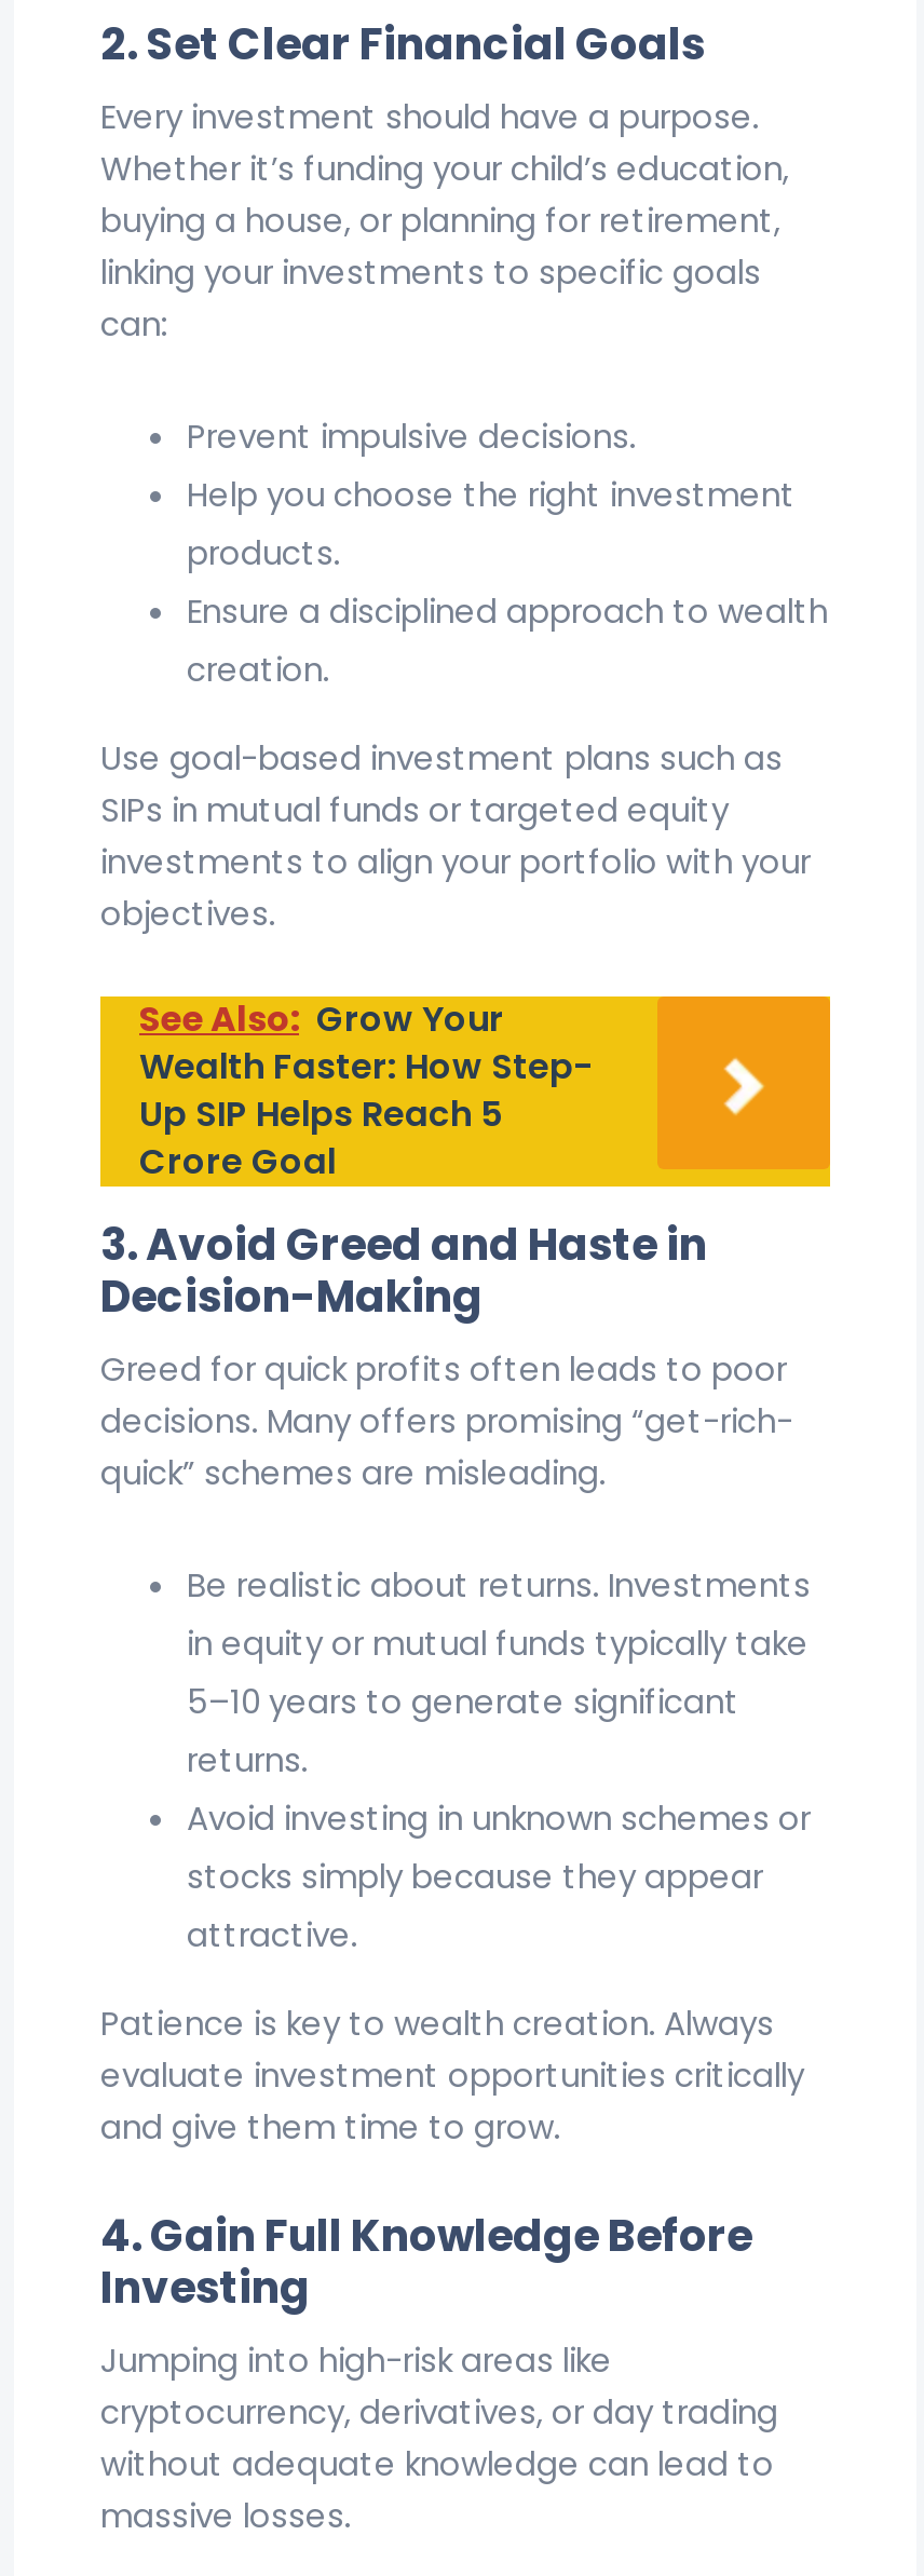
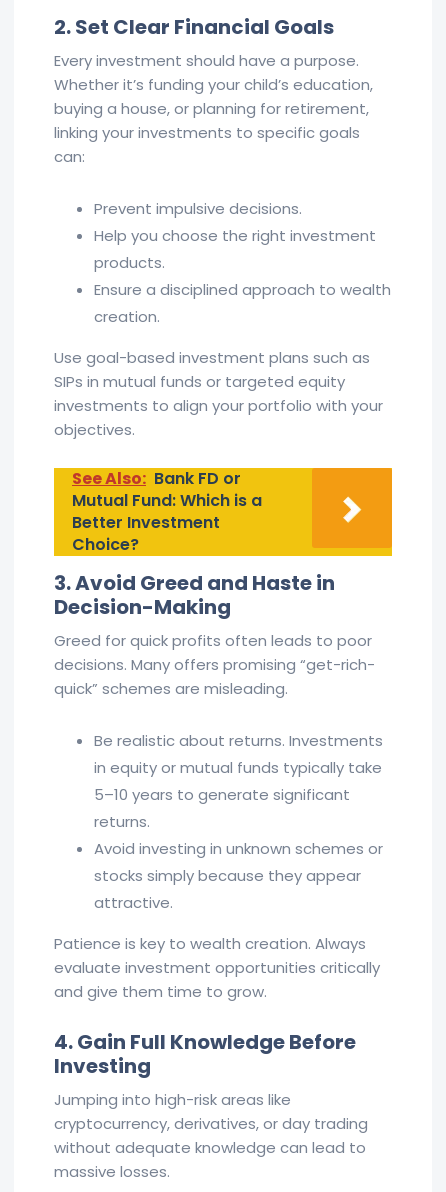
- See Also: Grow Your
- Wealth Faster: How Step-
- Up SIP Helps Reach 5
- Crore Goal
+ See Also: Bank FD or
+ Mutual Fund: Which is a
+ Better Investment
+ Choice?
